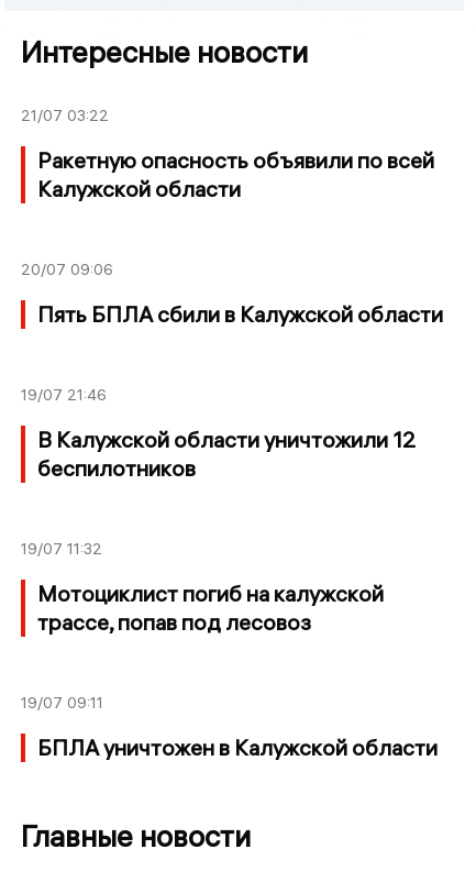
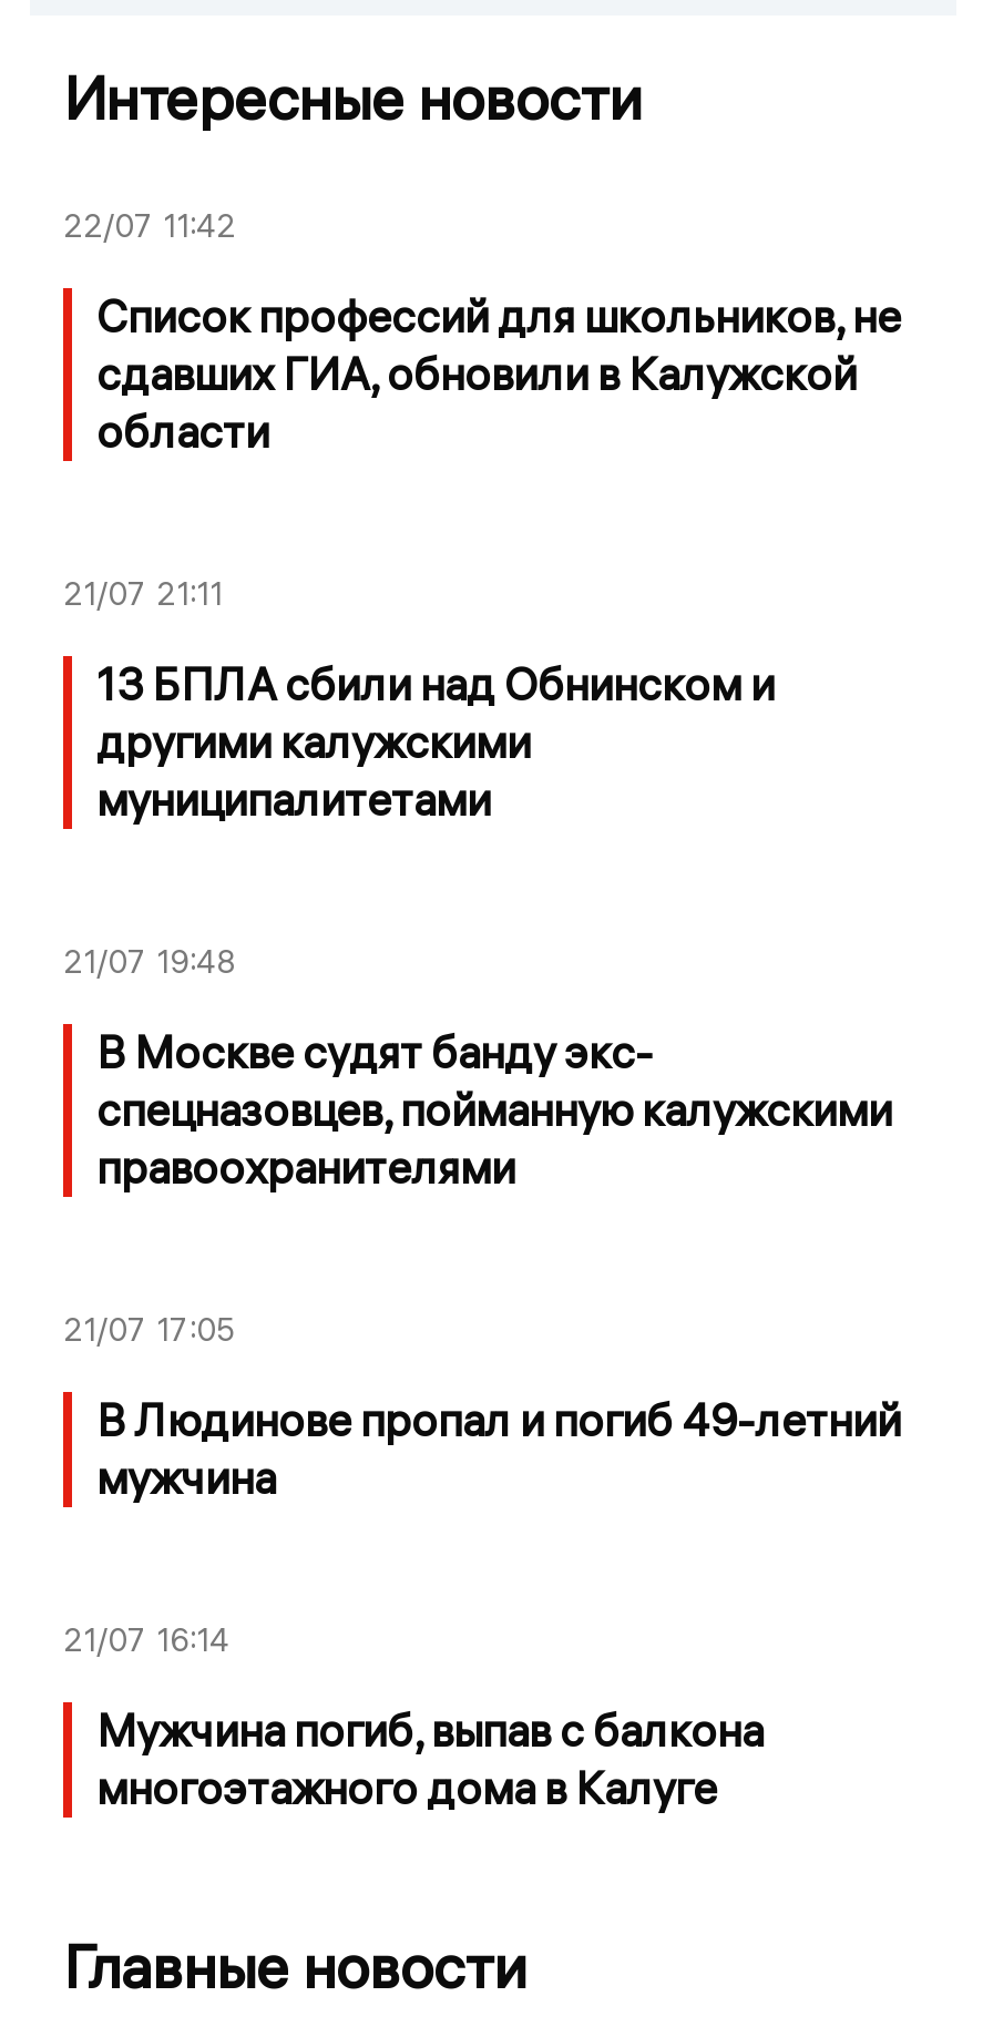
- 21/07 03:22
+ 22/07 11:42

- Ракетную опасность объявили по всей
- Калужской области
+ Список профессий для школьников, не
+ сдавших ГИА, обновили в Калужской
+ области

- 20/07 09:06
+ 21/07 21:11

- Пять БПЛА сбили в Калужской области
+ 13 БПЛА сбили над Обнинском и
+ другими калужскими
+ муниципалитетами

- 19/07 21:46
+ 21/07 19:48

- В Калужской области уничтожили 12
- беспилотников
+ В Москве судят банду экс-
+ спецназовцев, пойманную калужскими
+ правоохранителями

- 19/07 11:32
+ 21/07 17:05

- Мотоциклист погиб на калужской
- трассе, попав под лесовоз
+ В Людинове пропал и погиб 49-летний
+ мужчина

- 19/07 09:11
+ 21/07 16:14

- БПЛА уничтожен в Калужской области
+ Мужчина погиб, выпав с балкона
+ многоэтажного дома в Калуге
